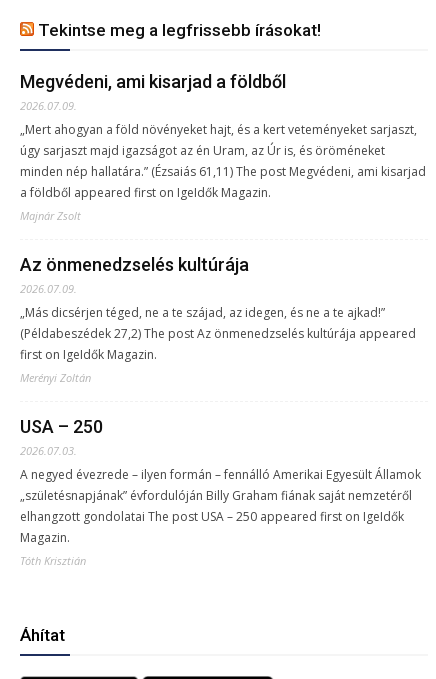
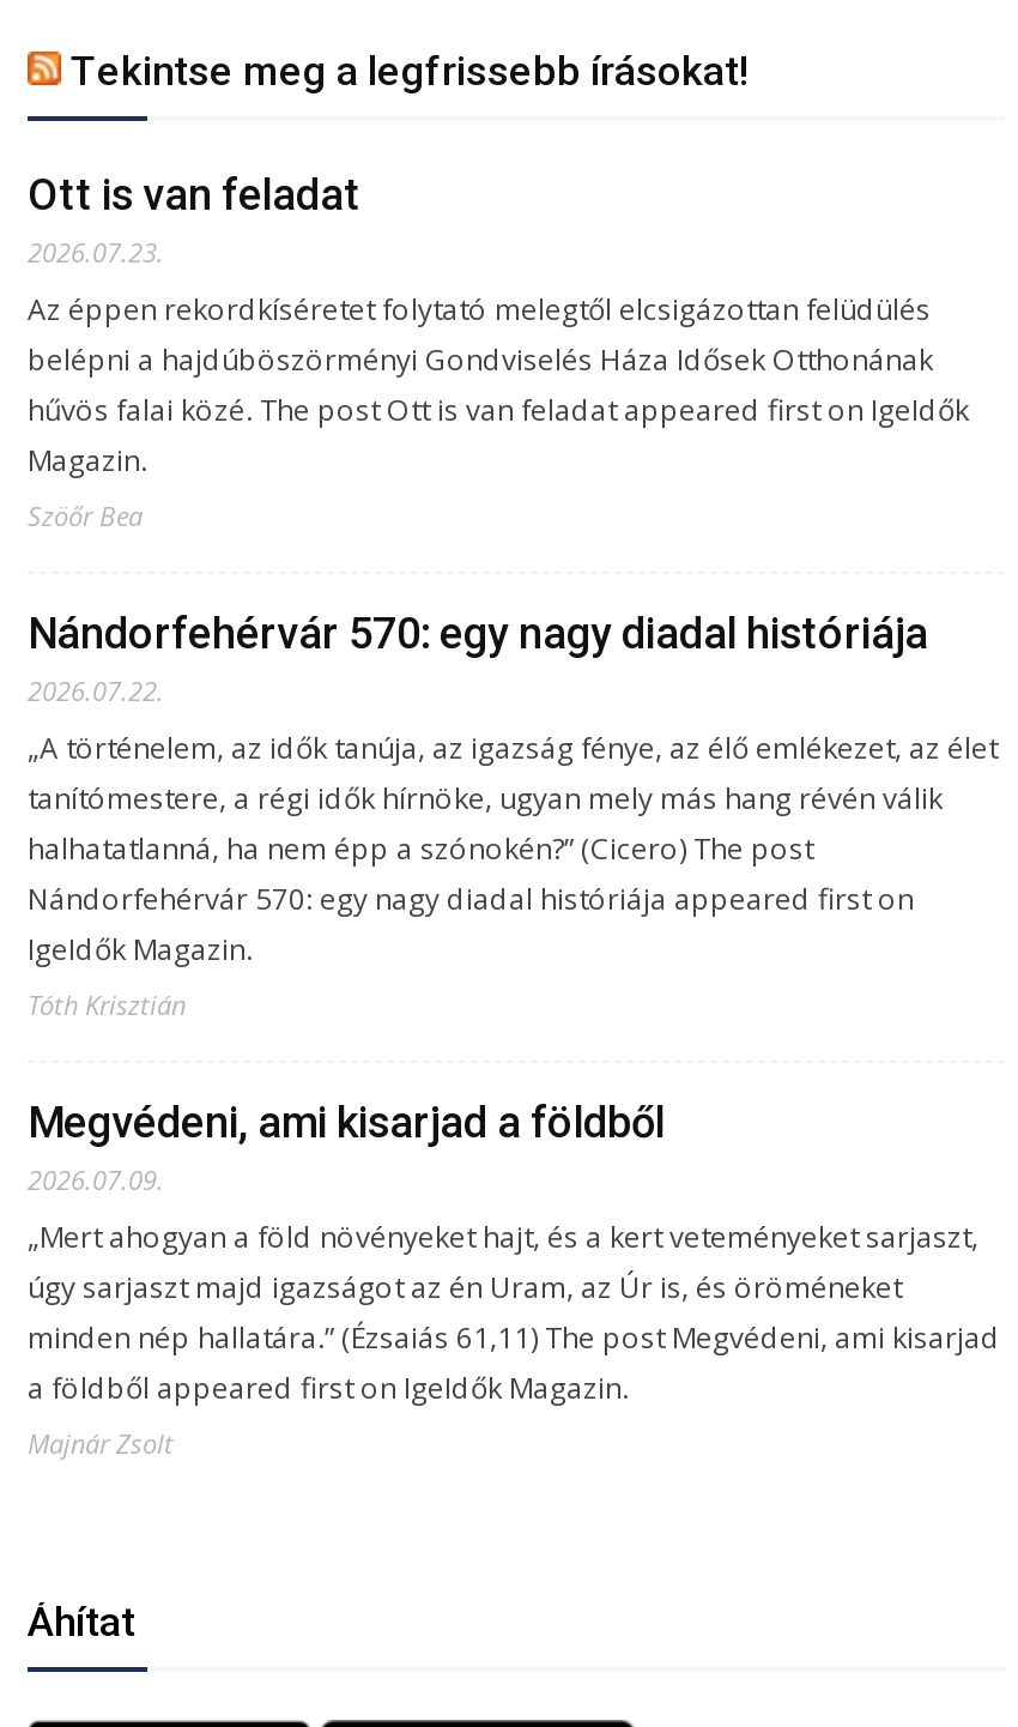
+ Ott is van feladat
+ 2026.07.23.
+ Az éppen rekordkíséretet folytató melegtől elcsigázottan felüdülés
+ belépni a hajdúböszörményi Gondviselés Háza Idősek Otthonának
+ hűvös falai közé. The post Ott is van feladat appeared first on IgeIdők
+ Szöőr Bea
+ Nándorfehérvár 570: egy nagy diadal históriája
+ 2026.07.22.
+ „A történelem, az idők tanúja, az igazság fénye, az élő emlékezet, az élet
+ tanítómestere, a régi idők hírnöke, ugyan mely más hang révén válik
+ halhatatlanná, ha nem épp a szónokén?” (Cicero) The post
+ Nándorfehérvár 570: egy nagy diadal históriája appeared first on
+ IgeIdők Magazin.

moved down: Megvédeni, ami kisarjad a földből | 2026.07.09. | „Mert ahogyan a föld növényeket hajt, és a kert veteményeket sarjaszt, | úgy sarjaszt majd igazságot az én Uram, az Úr is, és öröméneket | minden nép hallatára.” (Ézsaiás 61,11) The post Megvédeni, ami kisarjad | a földből appeared first on IgeIdők Magazin. | Majnár Zsolt

- Az önmenedzselés kultúrája
- 2026.07.09.
- „Más dicsérjen téged, ne a te szájad, az idegen, és ne a te ajkad!”
- (Példabeszédek 27,2) The post Az önmenedzselés kultúrája appeared
- first on IgeIdők Magazin.
- Merényi Zoltán
- USA – 250
- 2026.07.03.
- A negyed évezrede – ilyen formán – fennálló Amerikai Egyesült Államok
- „születésnapjának” évfordulóján Billy Graham fiának saját nemzetéről
- elhangzott gondolatai The post USA – 250 appeared first on IgeIdők

moved up: Magazin. | Tóth Krisztián
